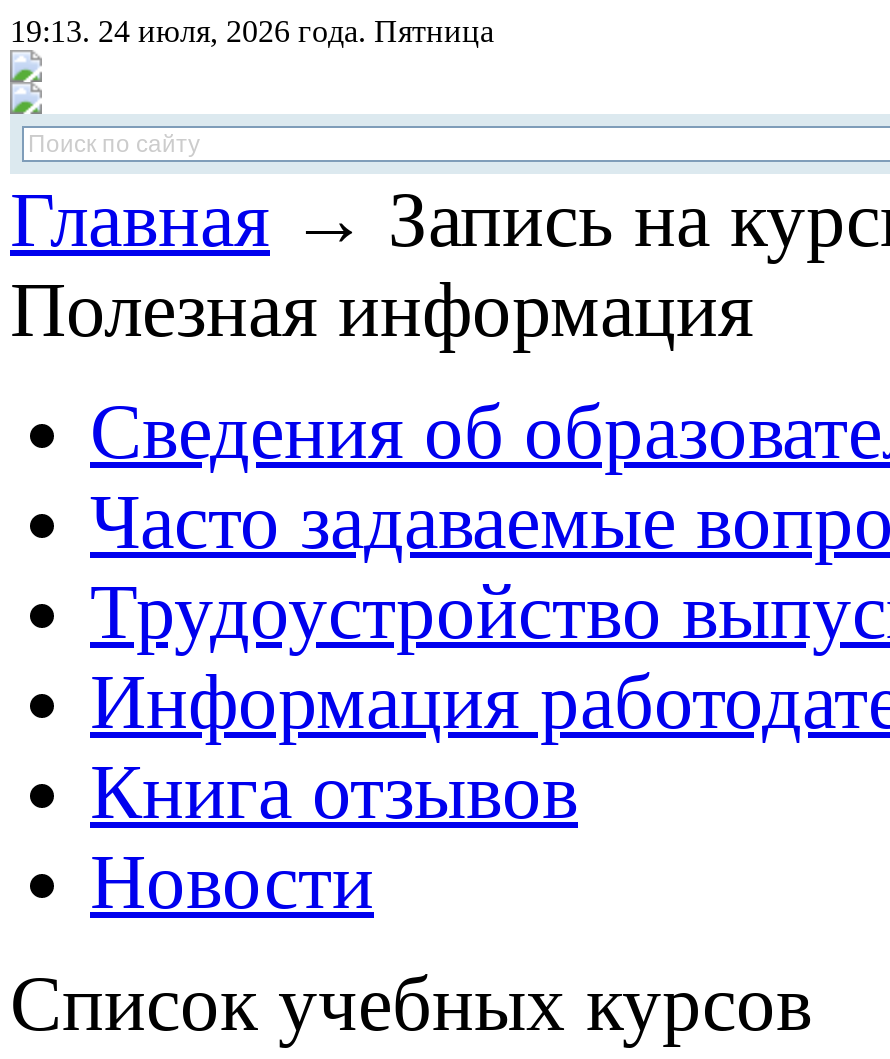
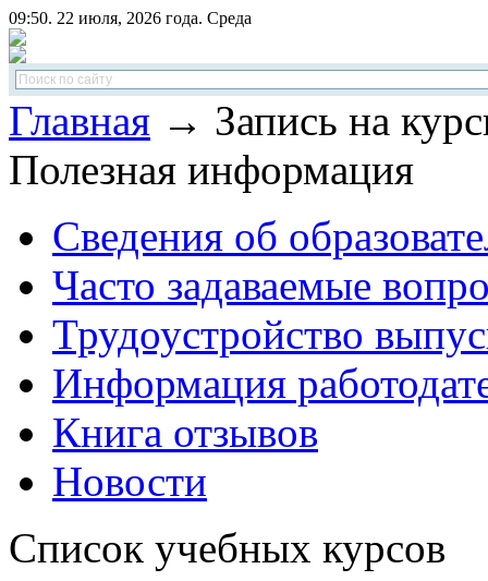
- 19:13. 24 июля, 2026 года. Пятница
+ 09:50. 22 июля, 2026 года. Среда
